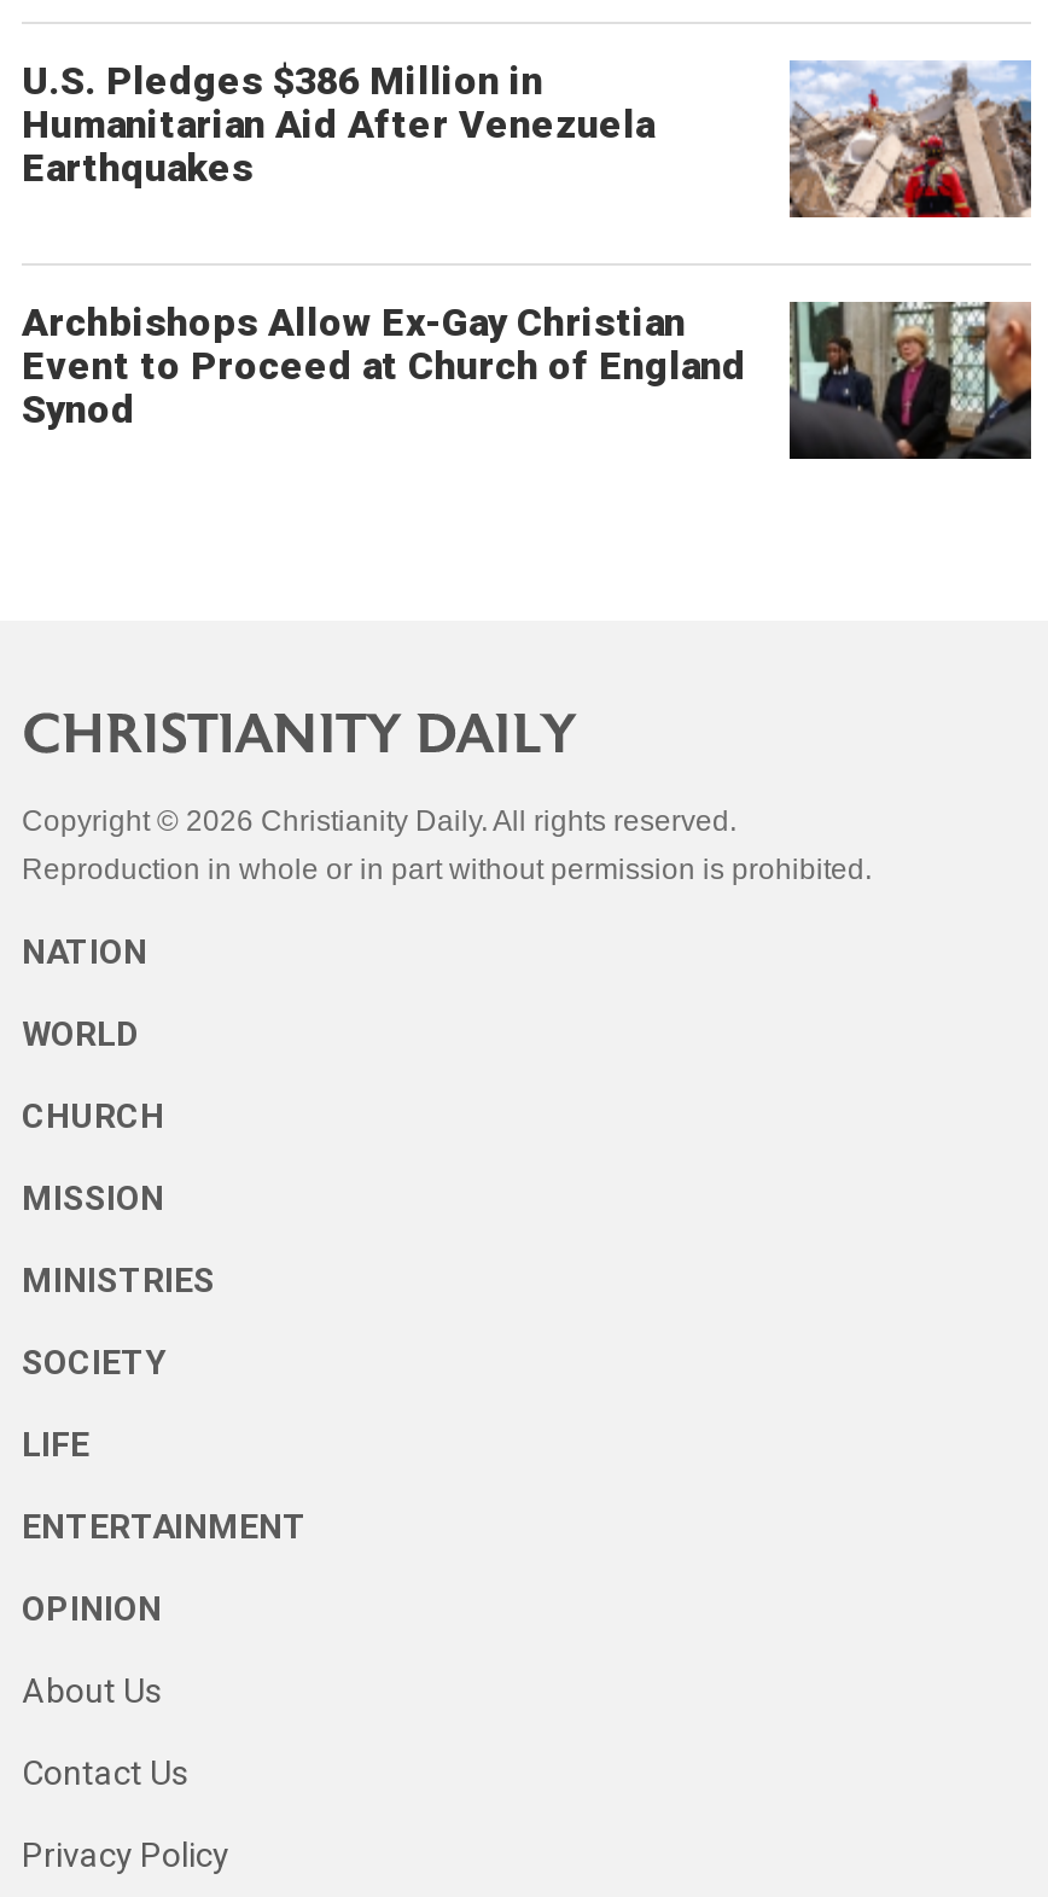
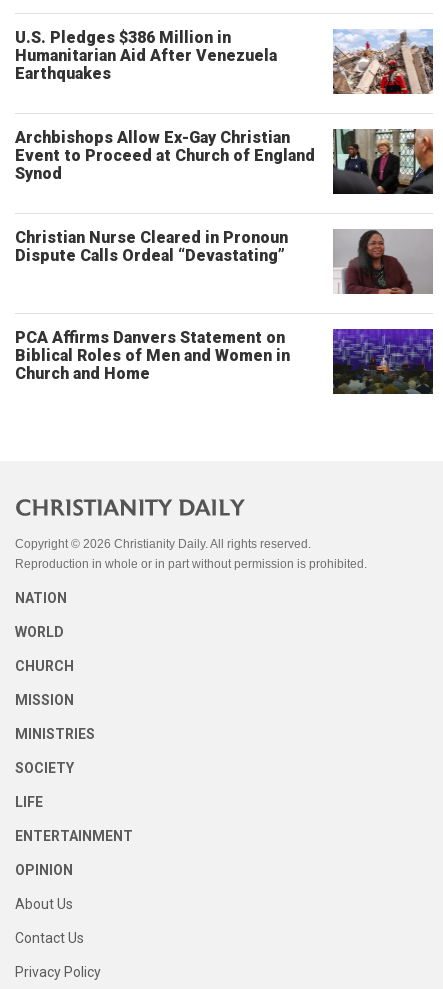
+ Christian Nurse Cleared in Pronoun
+ Dispute Calls Ordeal “Devastating”

+ PCA Affirms Danvers Statement on
+ Biblical Roles of Men and Women in
+ Church and Home

+ [image]

+ [image]
